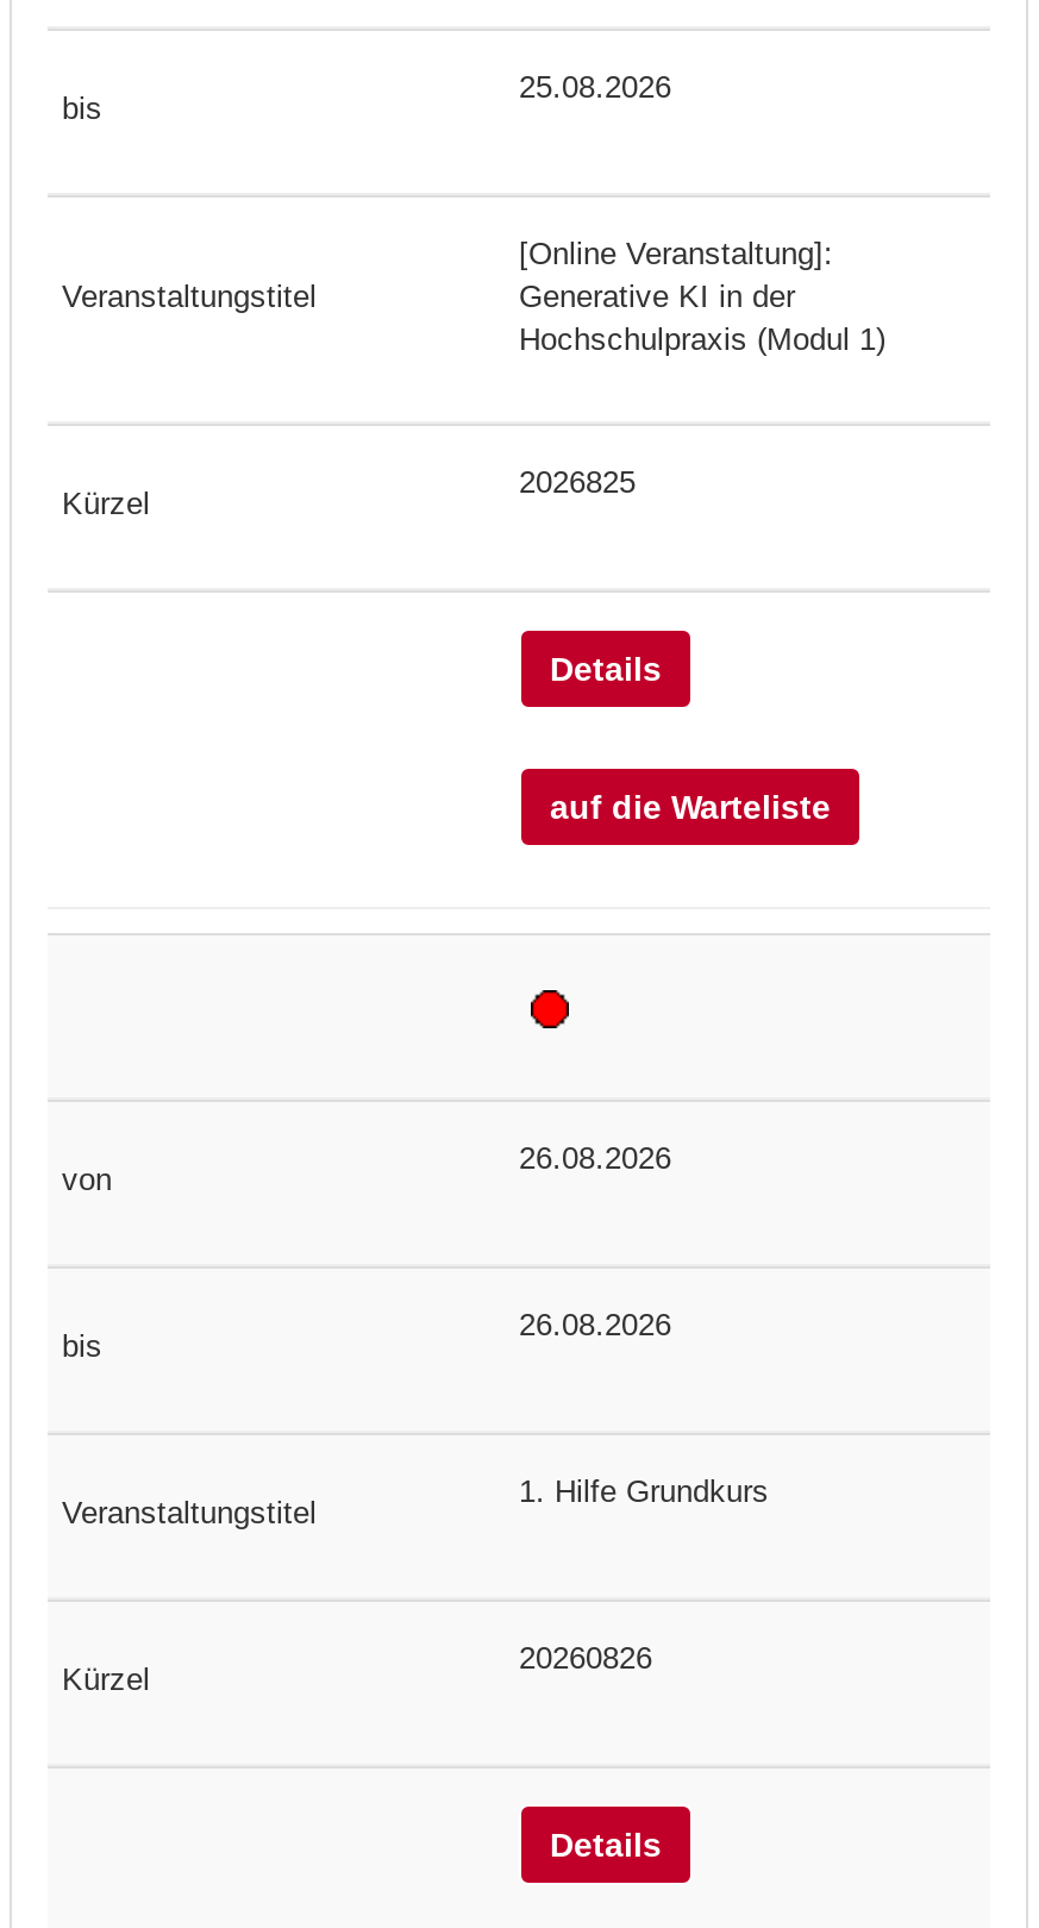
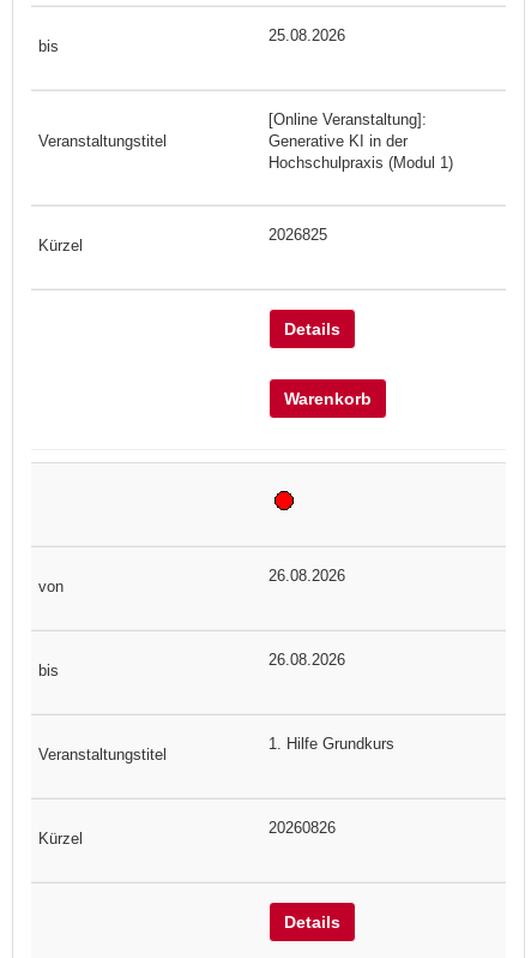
- auf die Warteliste
+ Warenkorb
